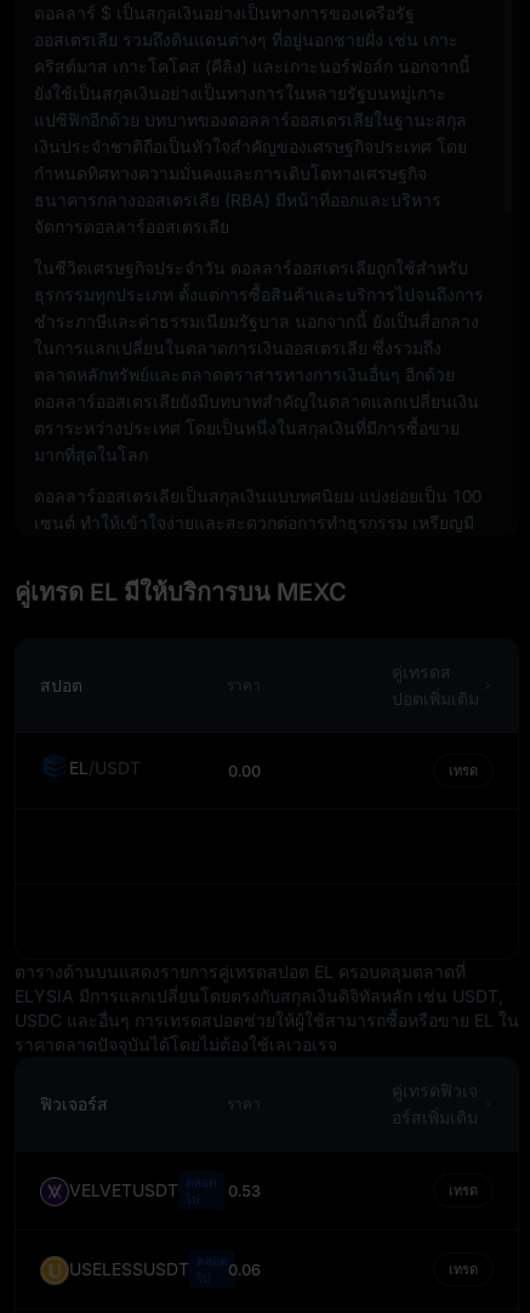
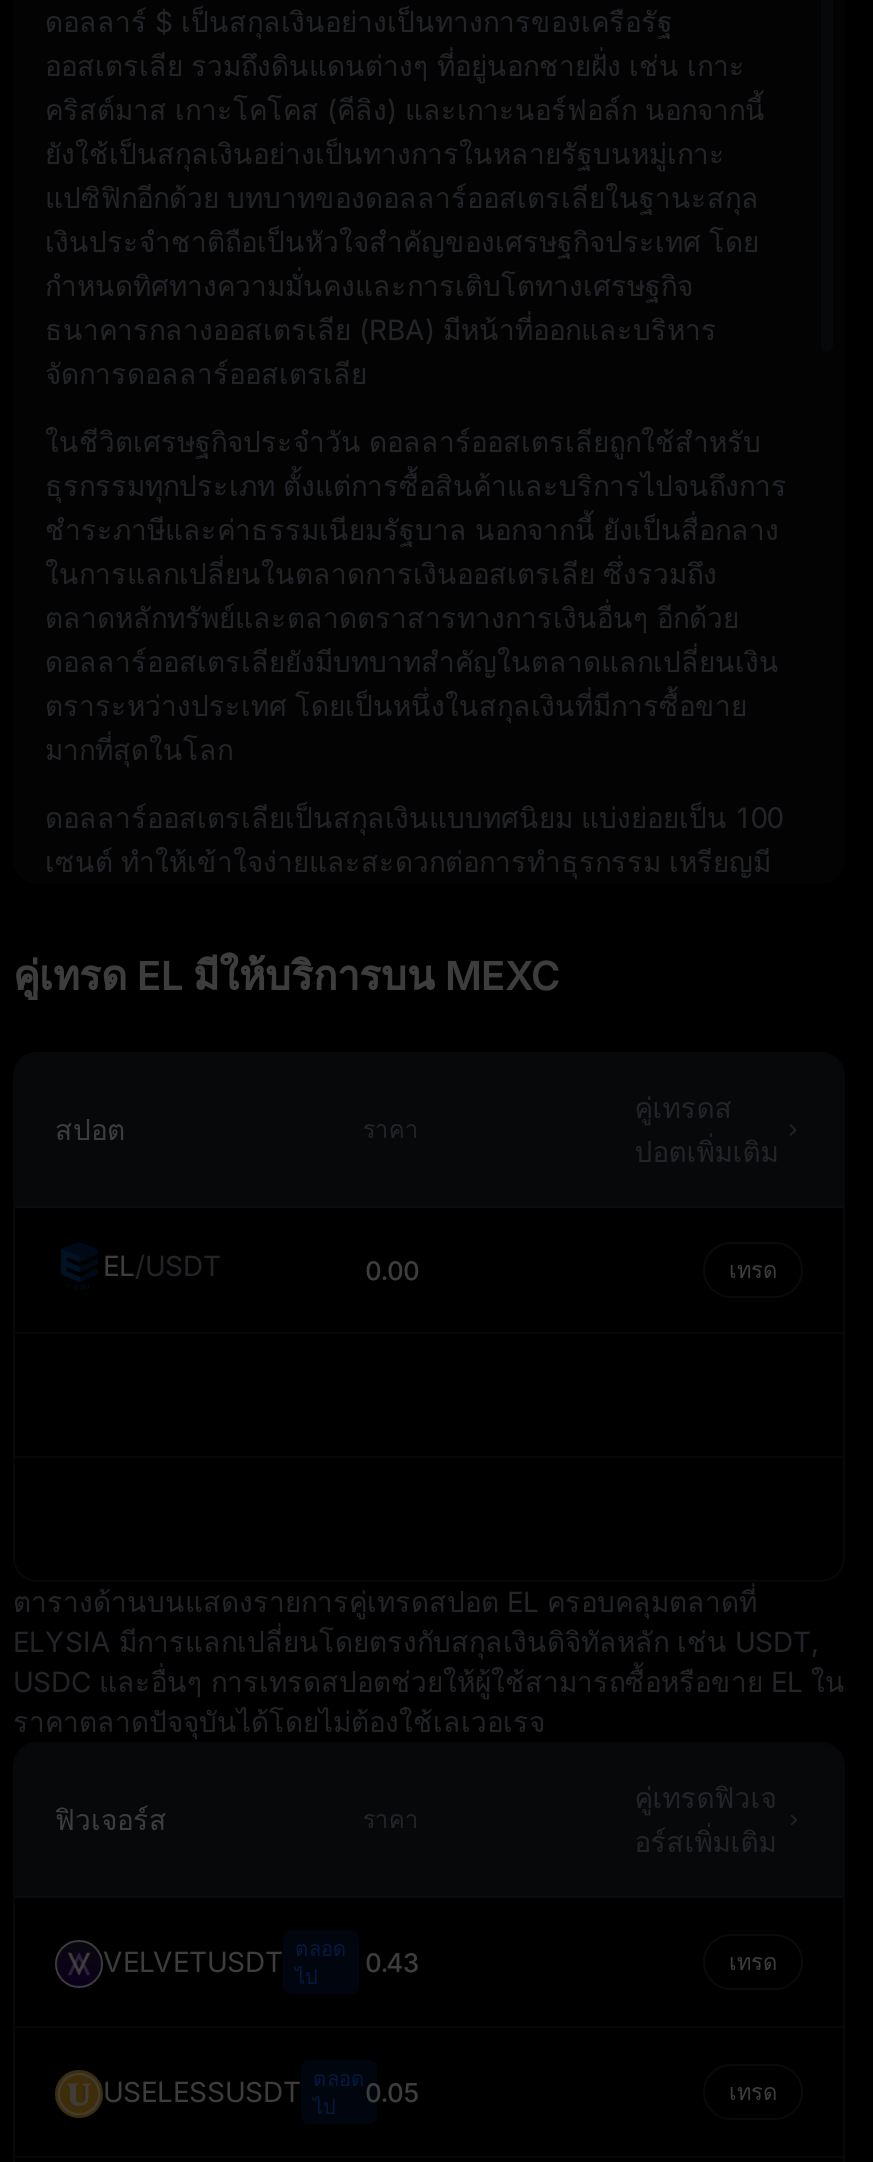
- 0.53
+ 0.43

- 0.06
+ 0.05
